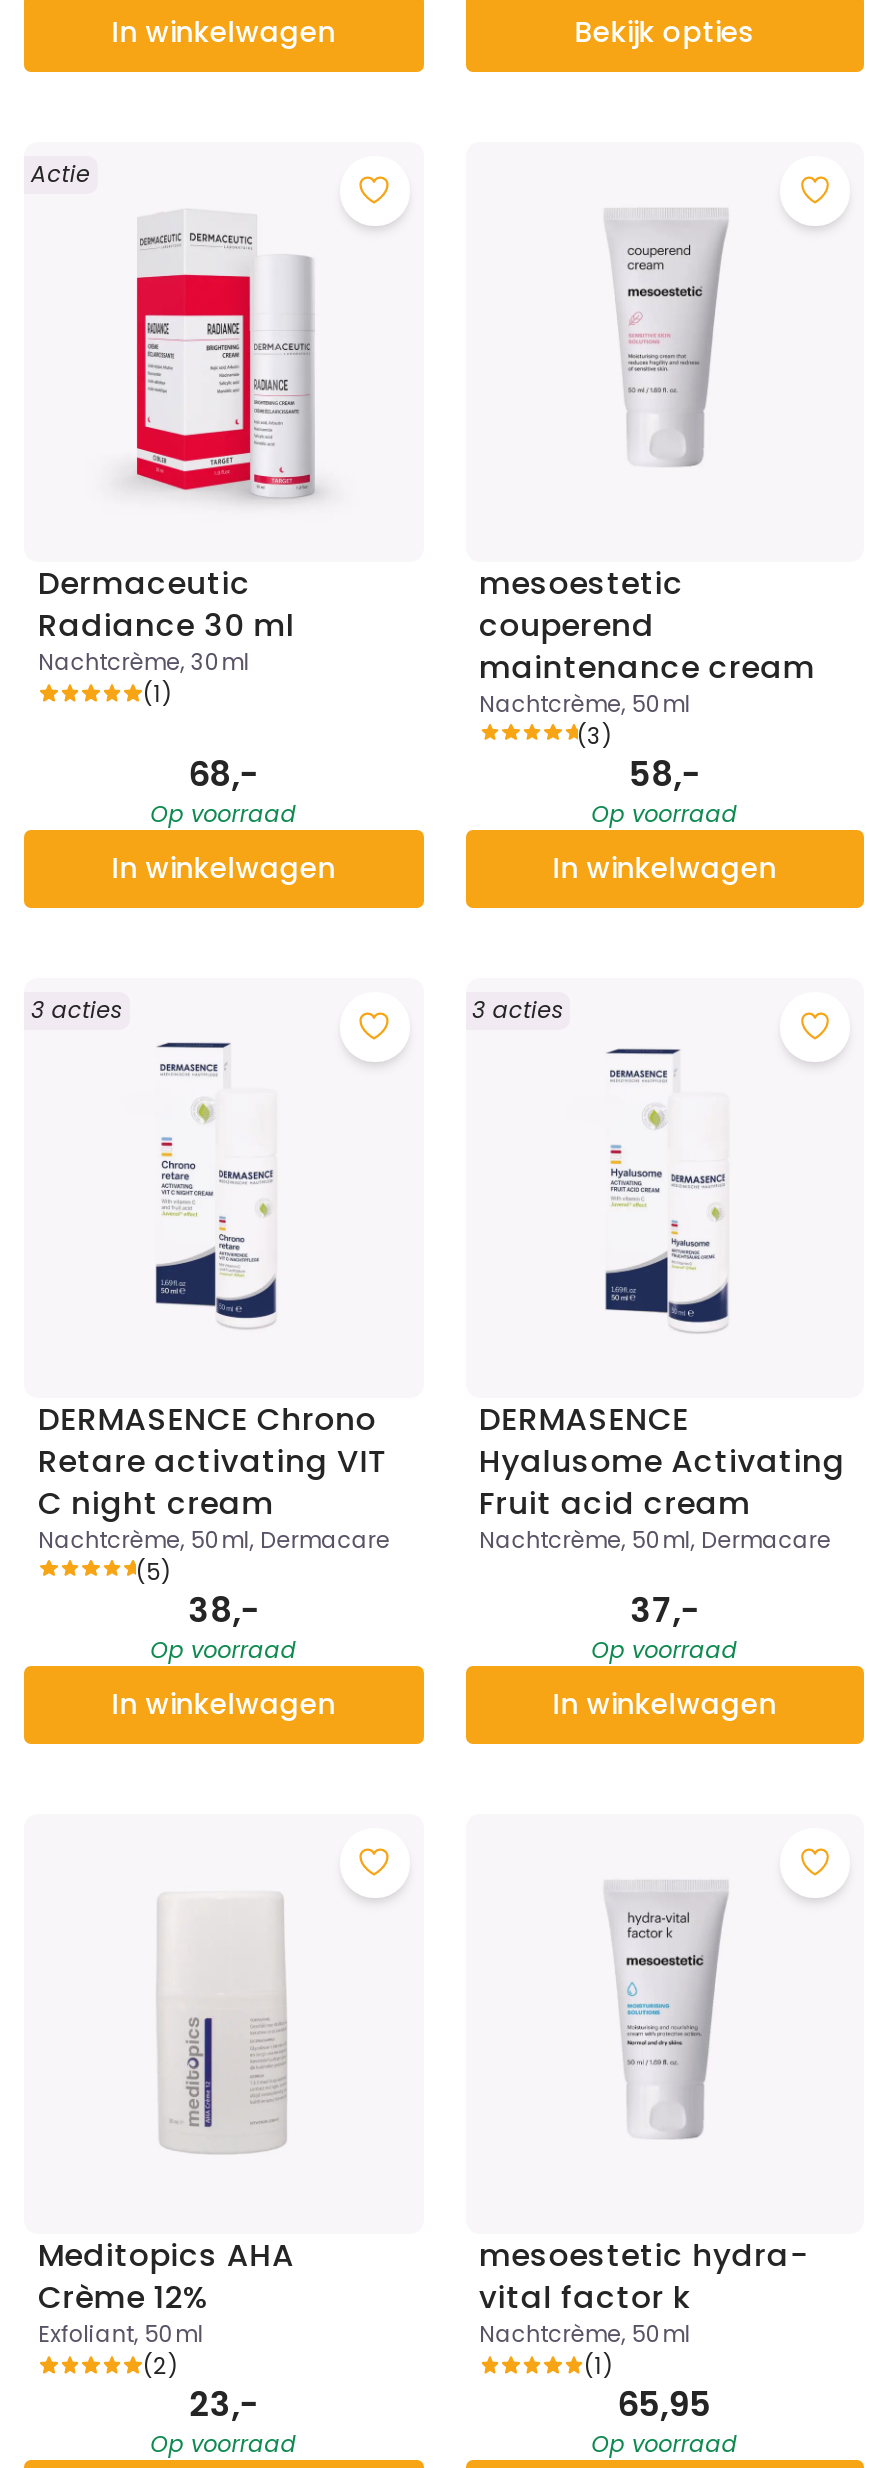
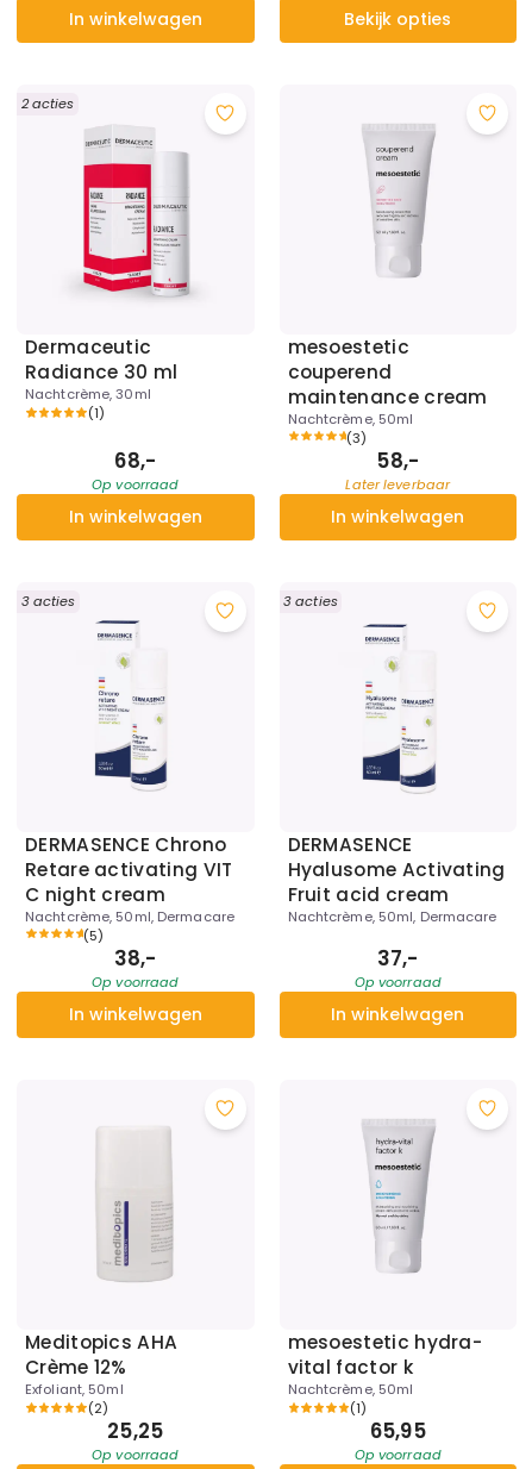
- Actie
+ 2 acties

- Op voorraad
+ Later leverbaar

- 23,-
+ 25,25
